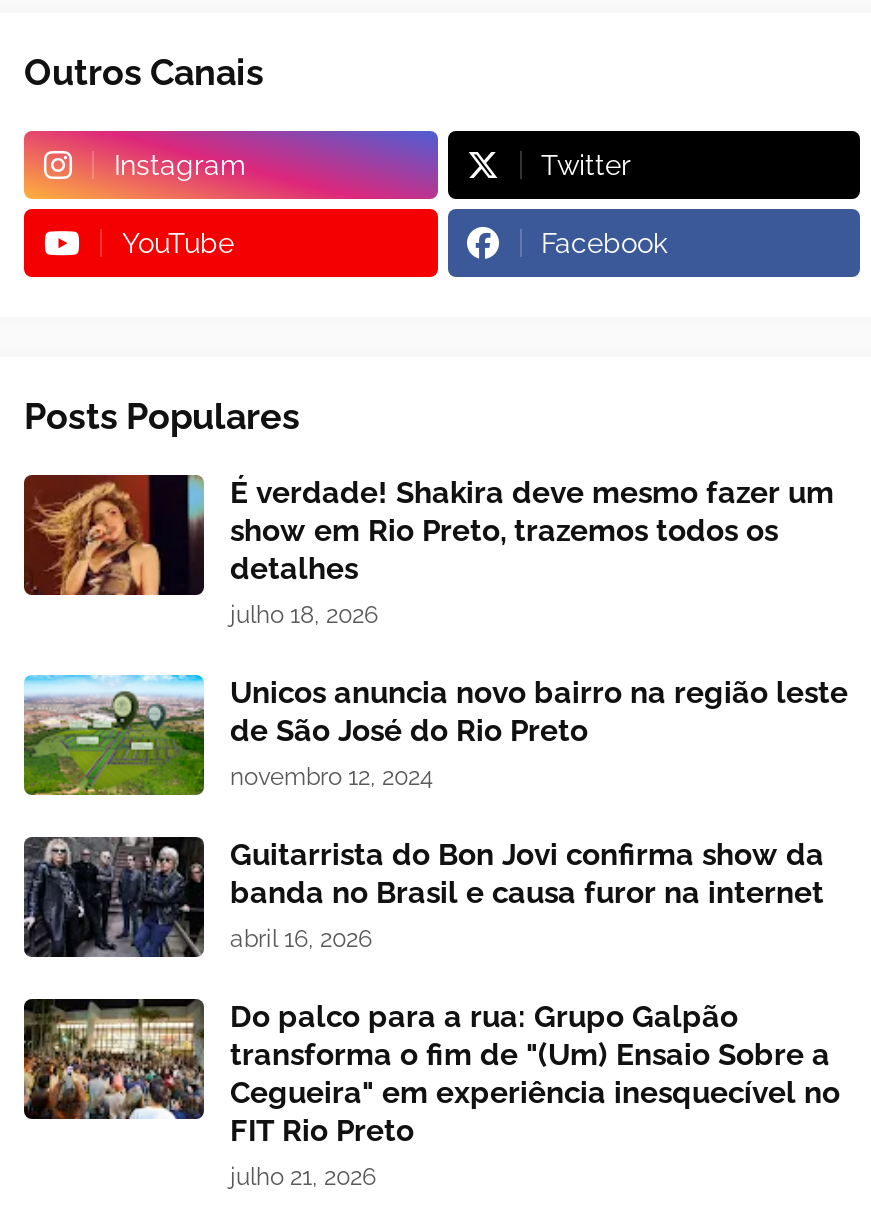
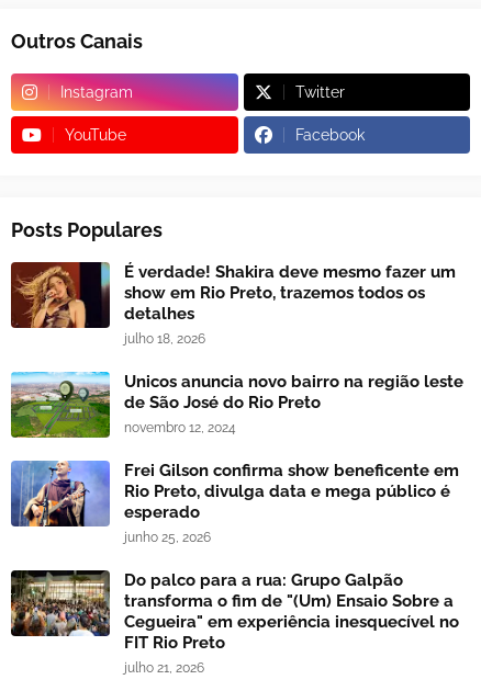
- [image]
- Guitarrista do Bon Jovi confirma show da
- banda no Brasil e causa furor na internet
- abril 16, 2026
+ [image]
+ Frei Gilson confirma show beneficente em
+ Rio Preto, divulga data e mega público é
+ esperado
+ junho 25, 2026
